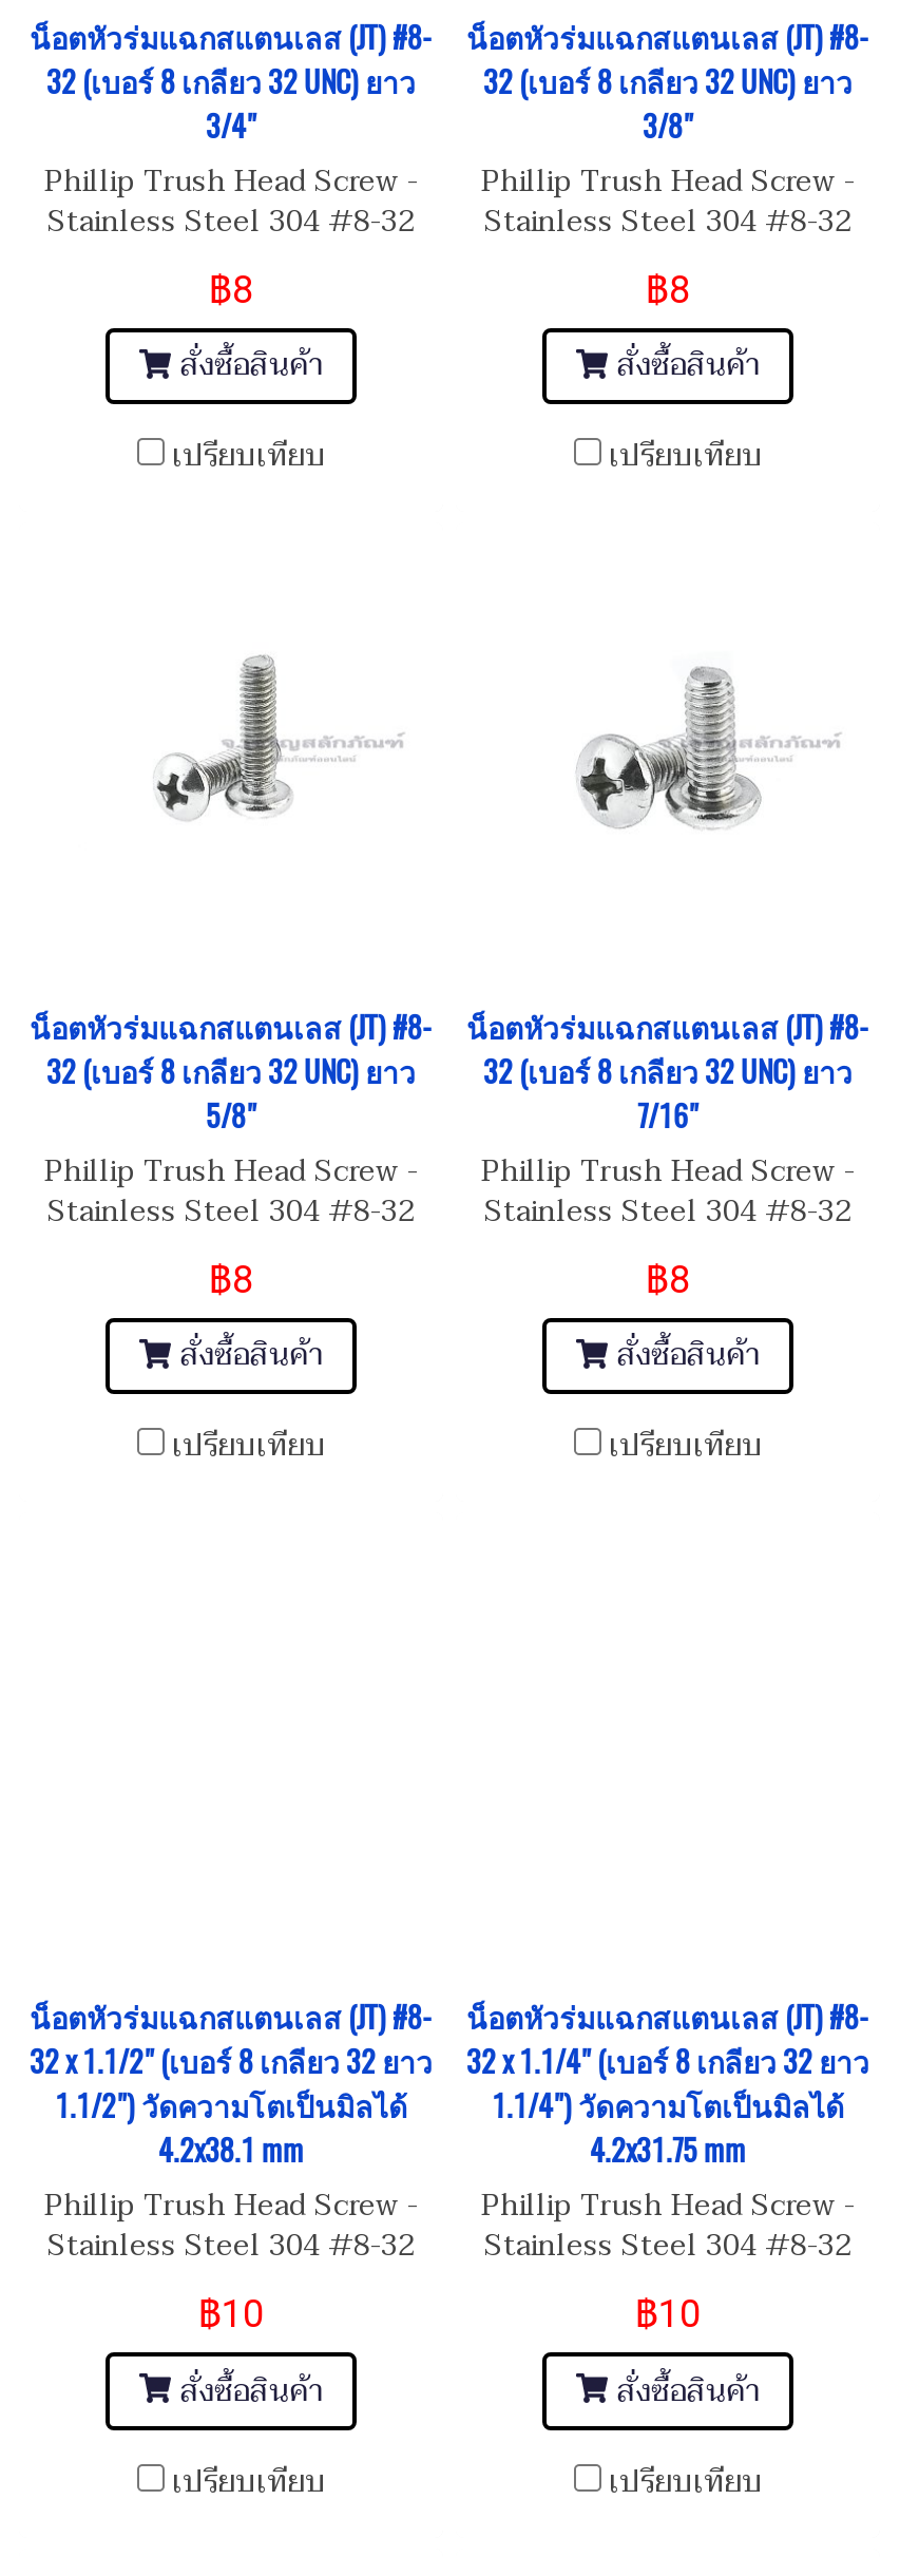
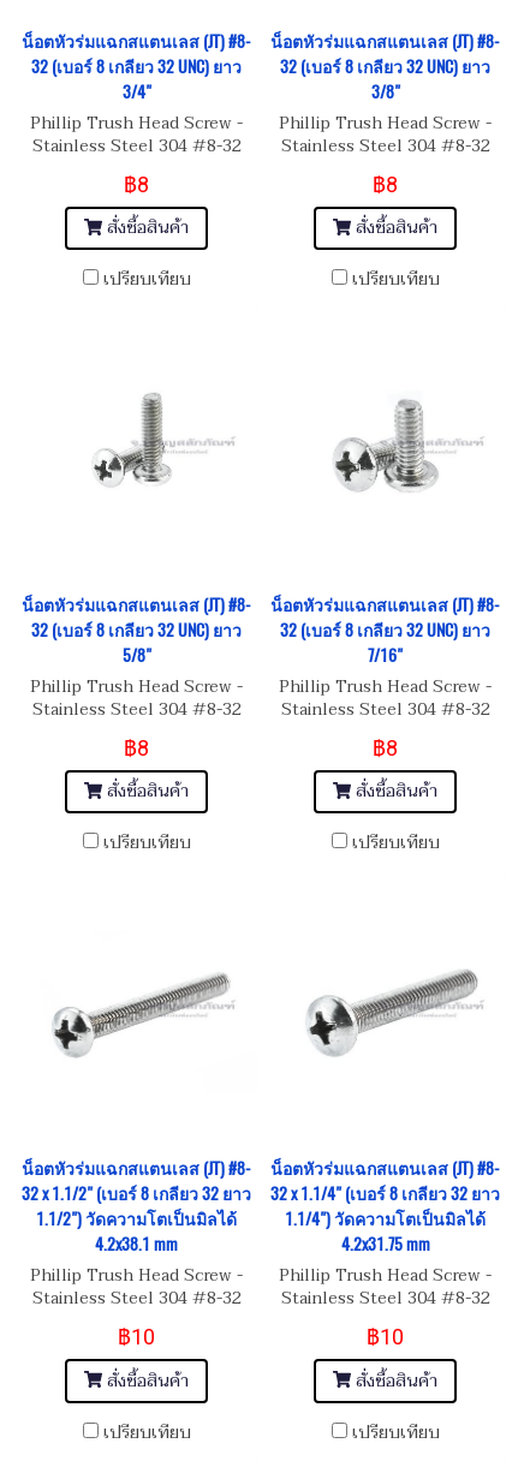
+ [image]

+ [image]
